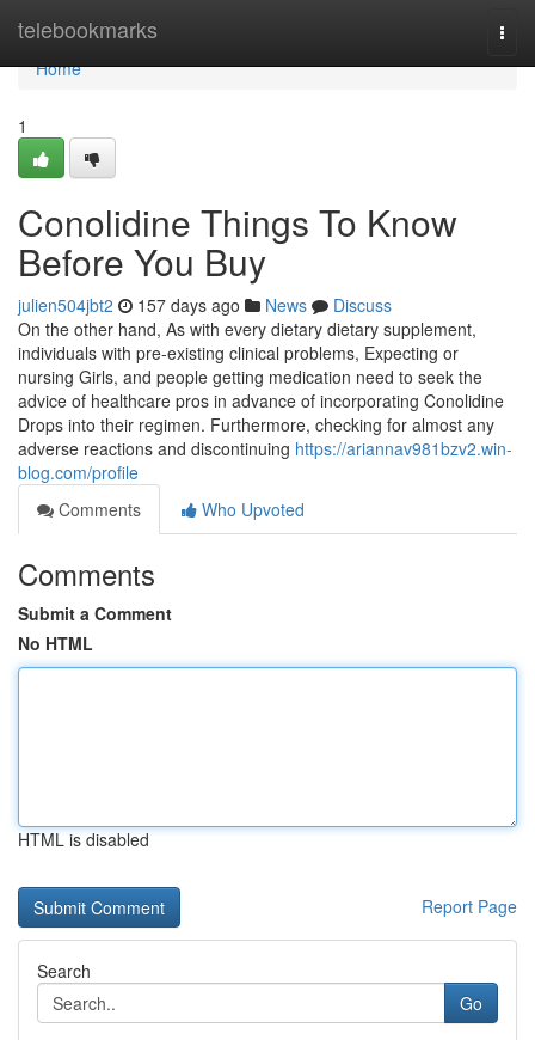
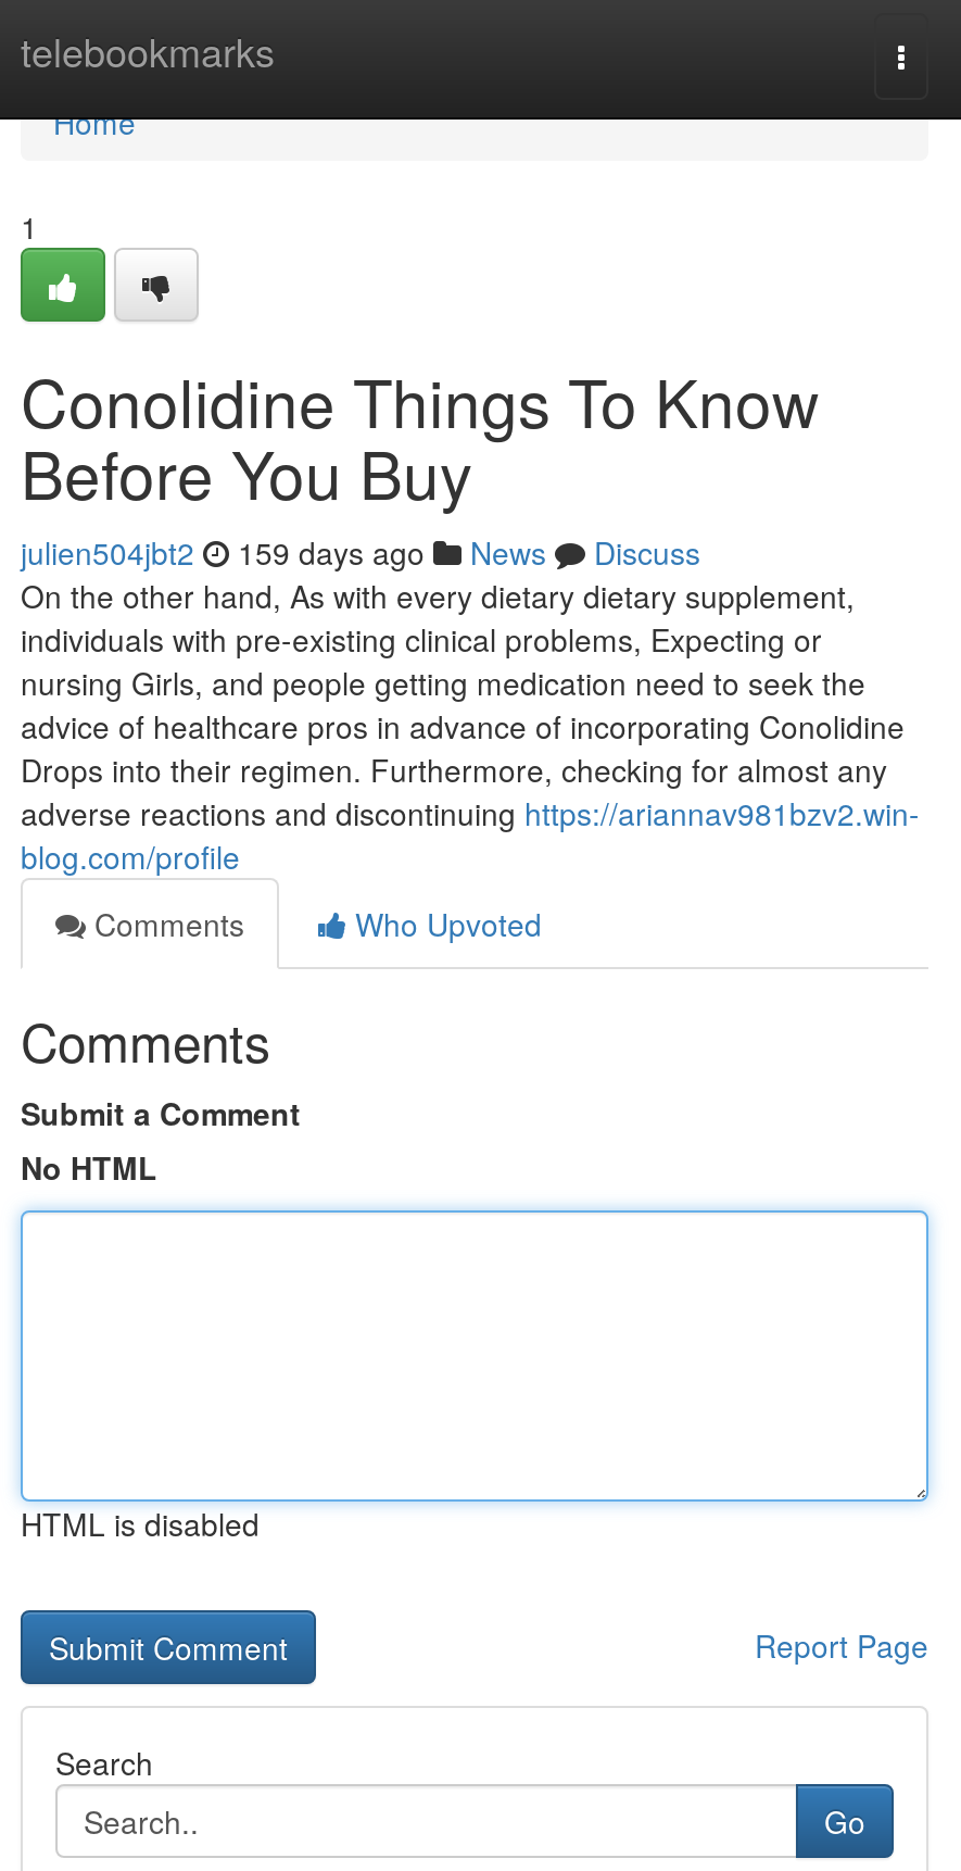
- julien504jbt2 157 days ago News Discuss
+ julien504jbt2 159 days ago News Discuss
